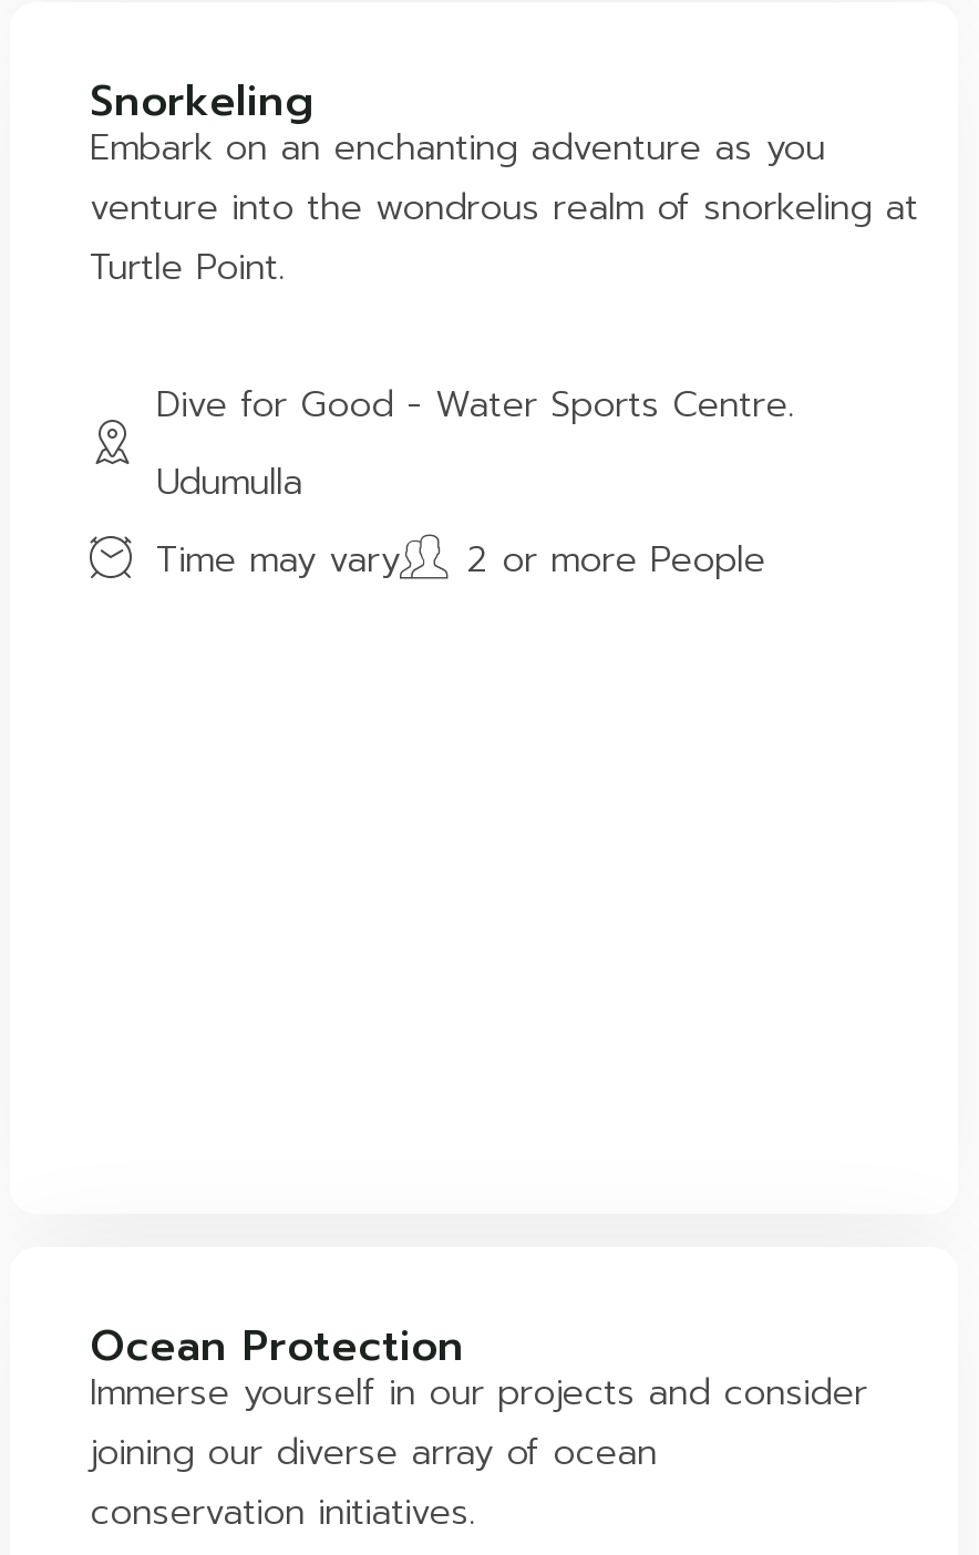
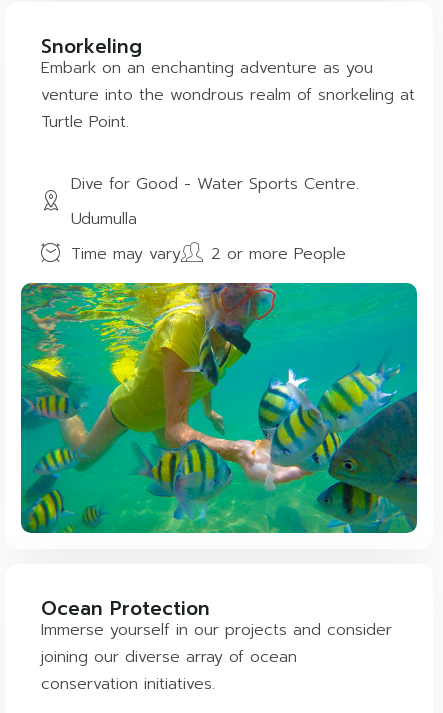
+ [image]
